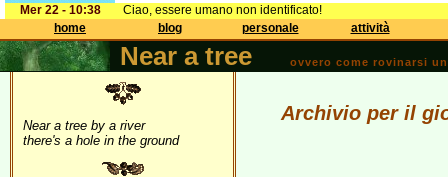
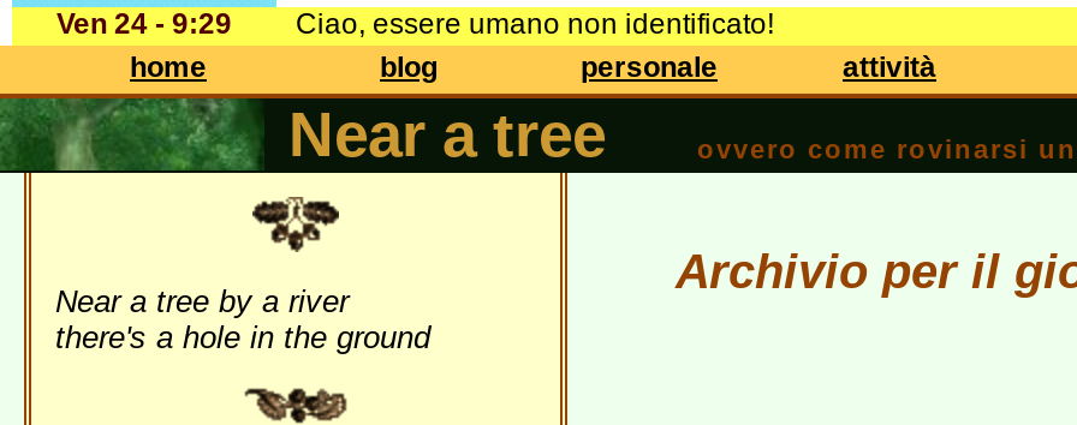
- Mer 22 - 10:38 Ciao, essere umano non identificato!
+ Ven 24 - 9:29 Ciao, essere umano non identificato!
